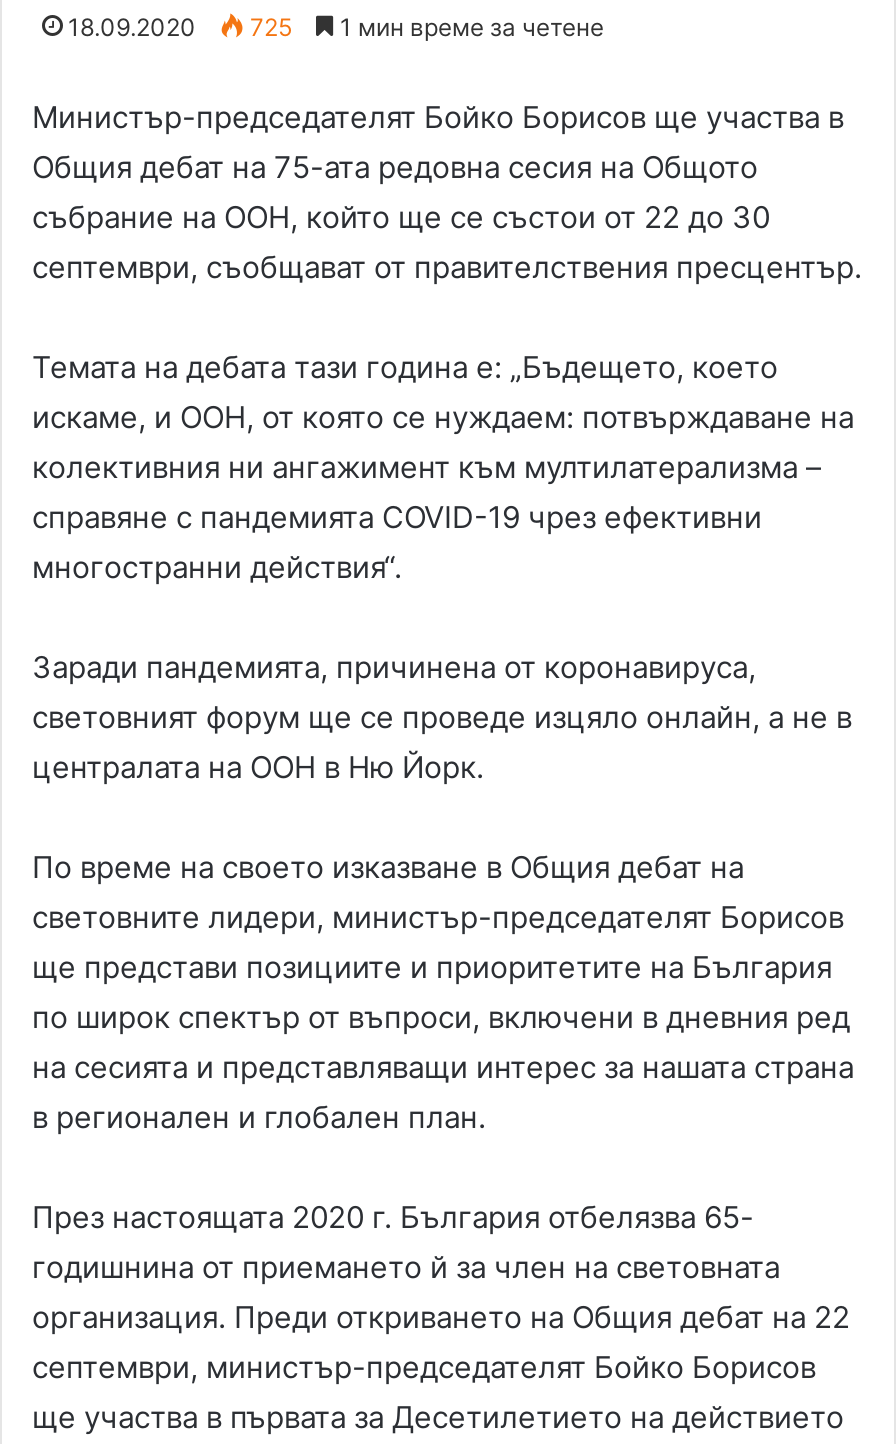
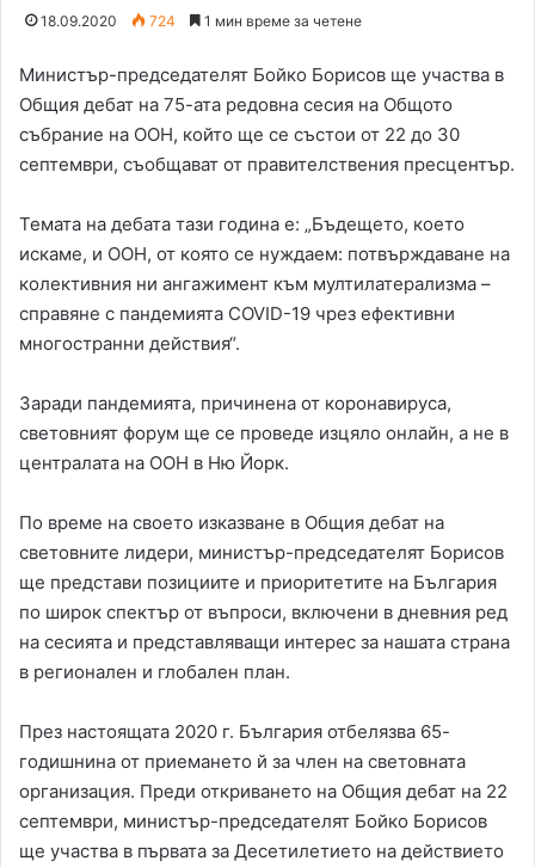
- 725
+ 724
